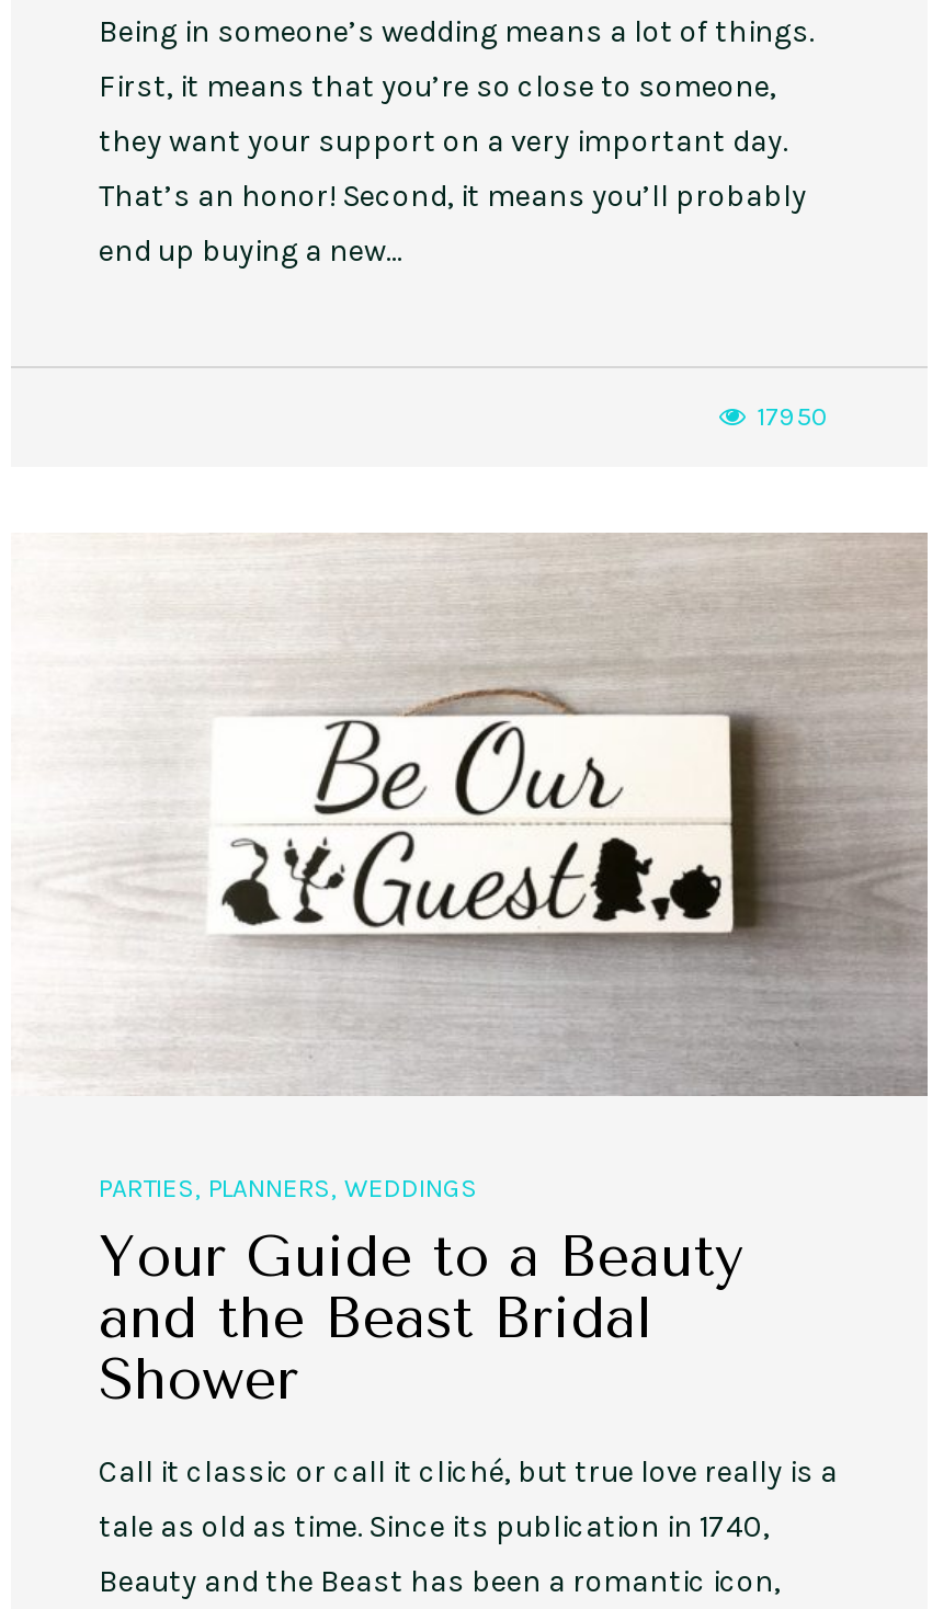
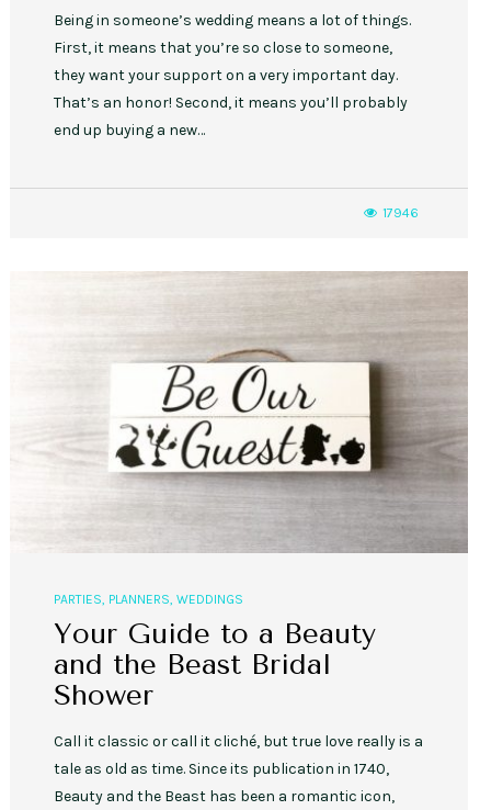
- 17950
+ 17946
